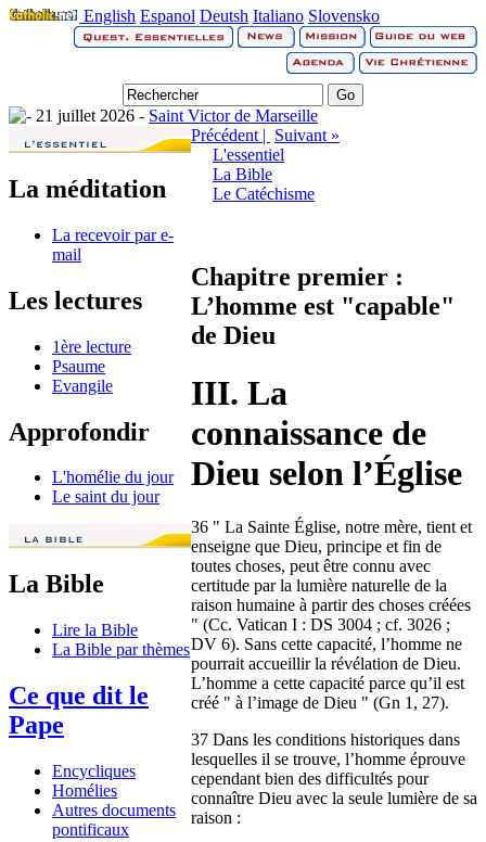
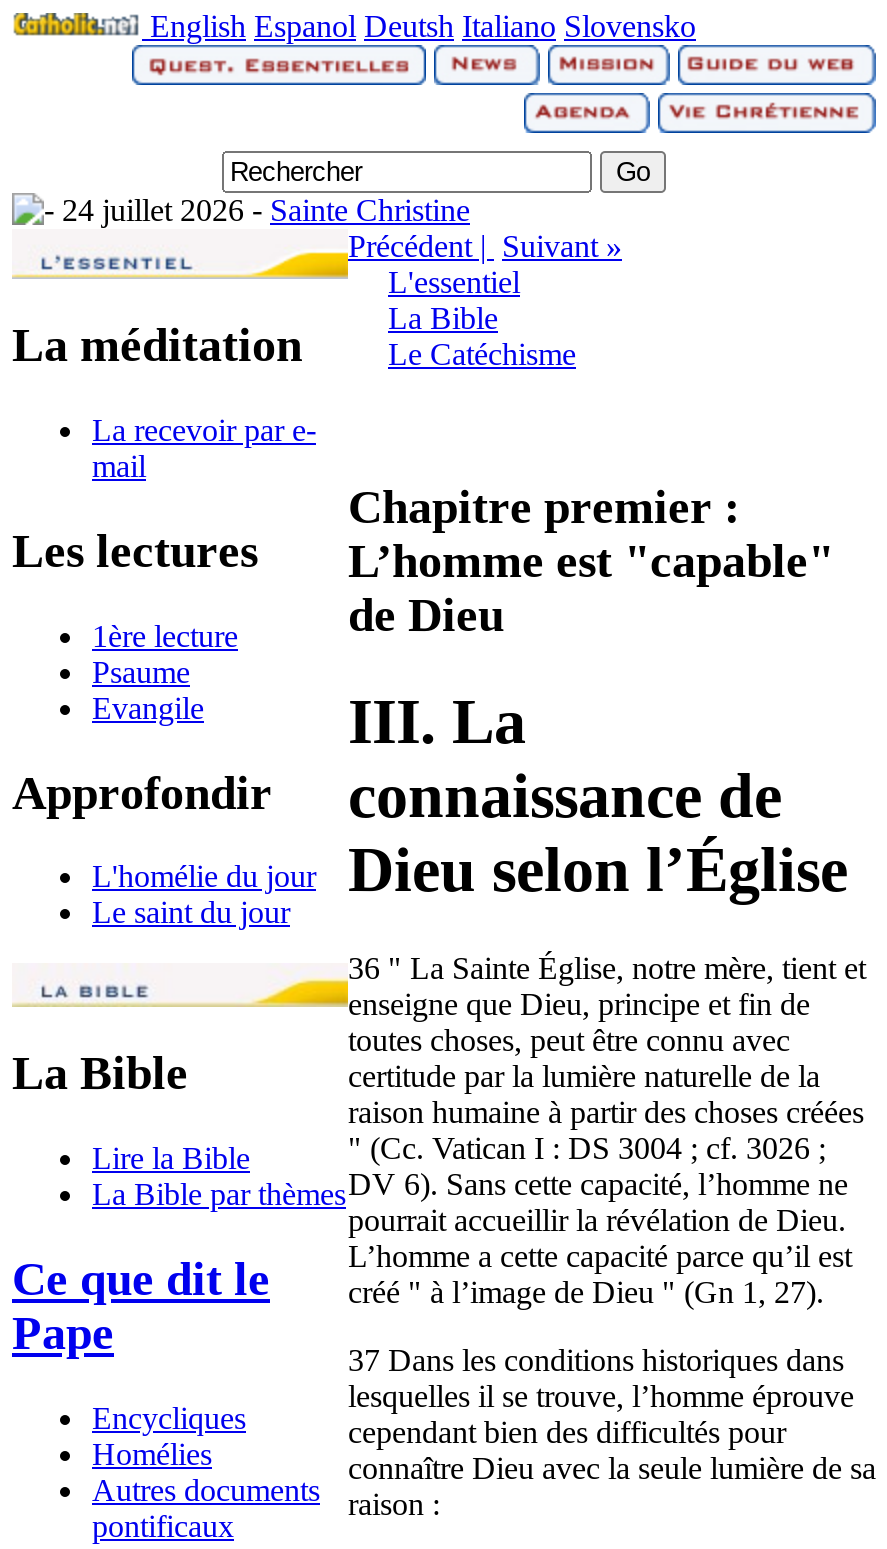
- 21 juillet 2026 -Saint Victor de Marseille
+ 24 juillet 2026 -Sainte Christine
